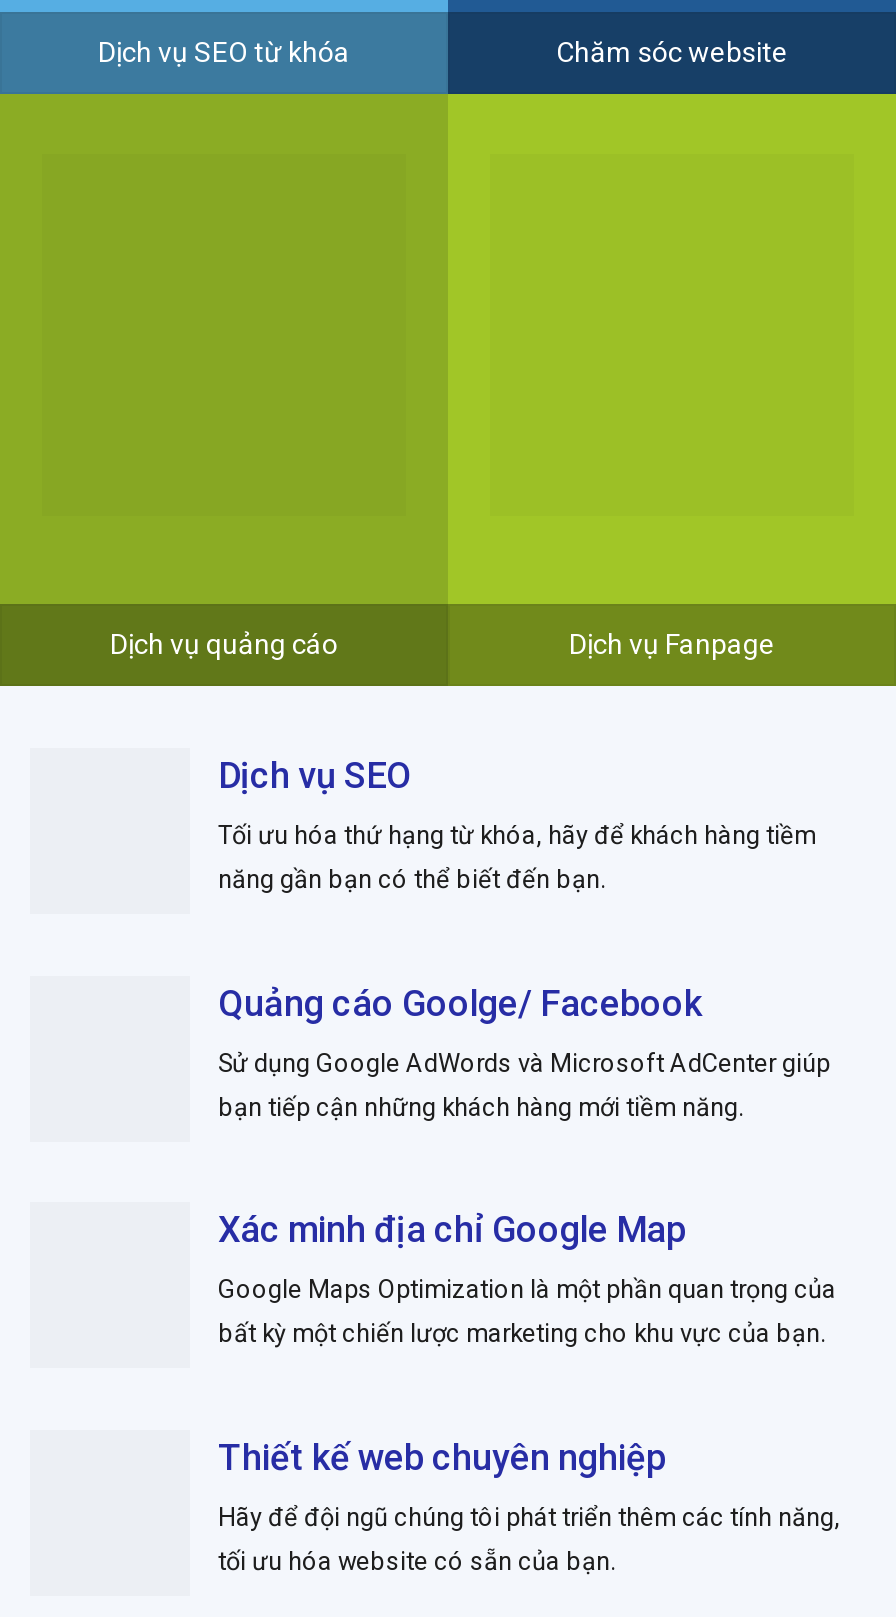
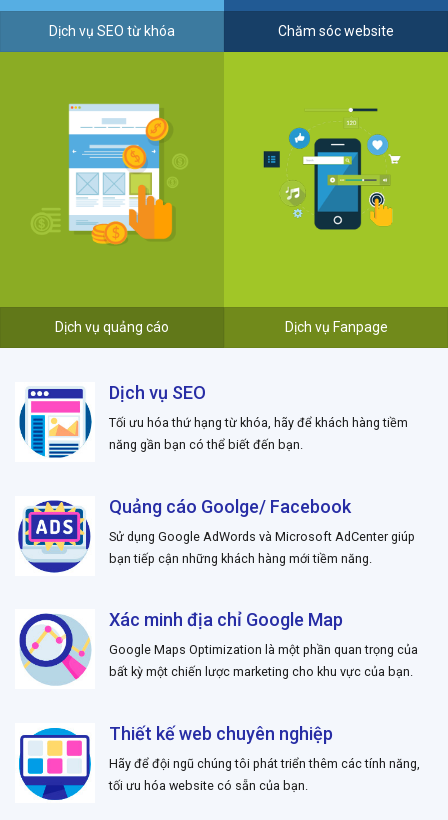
+ [image]

+ [image]

+ [image]

+ [image]

+ [image]

+ [image]
